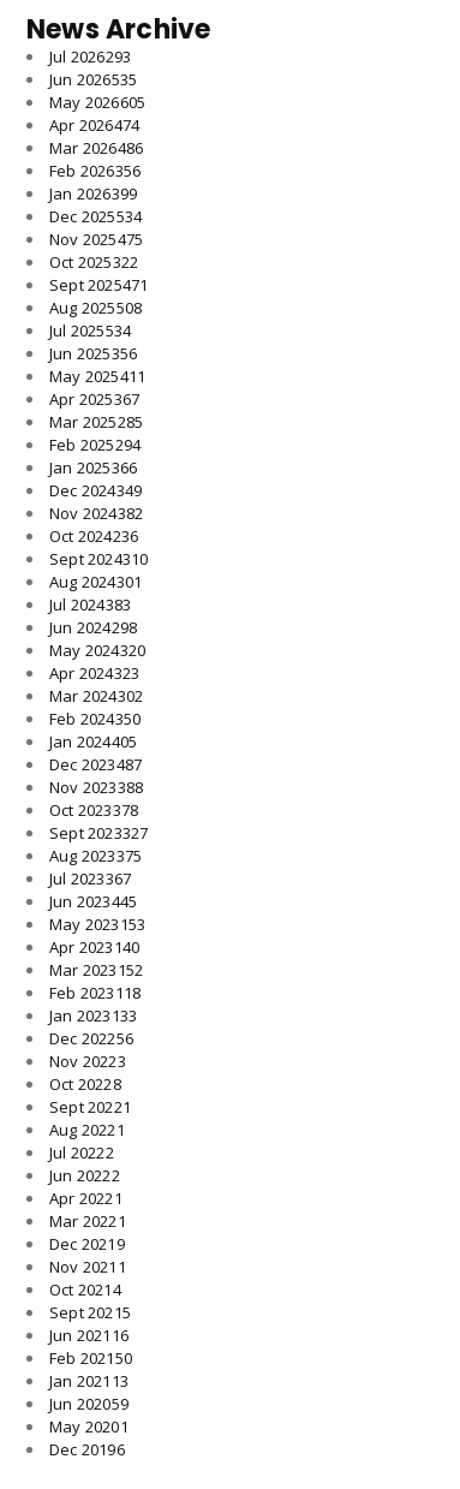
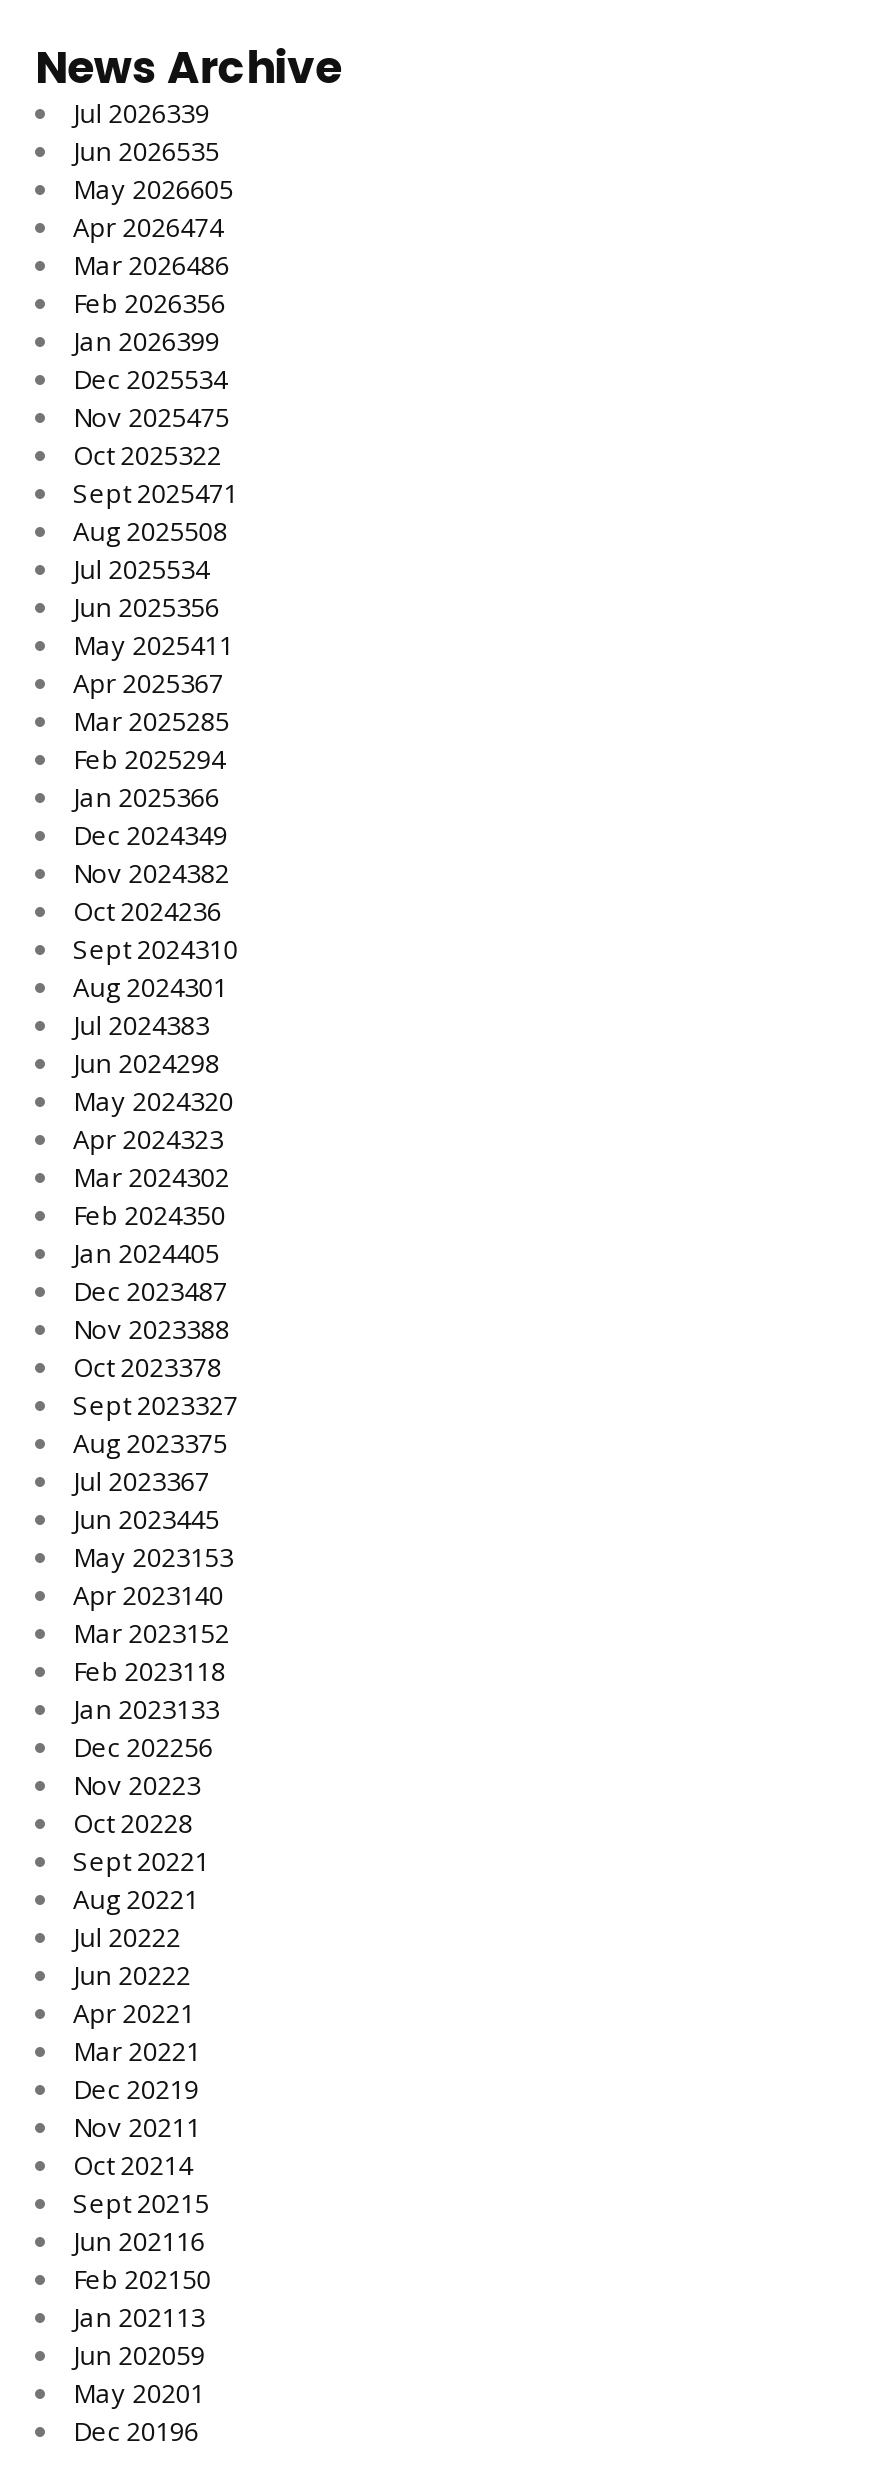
- Jul 2026293
+ Jul 2026339
